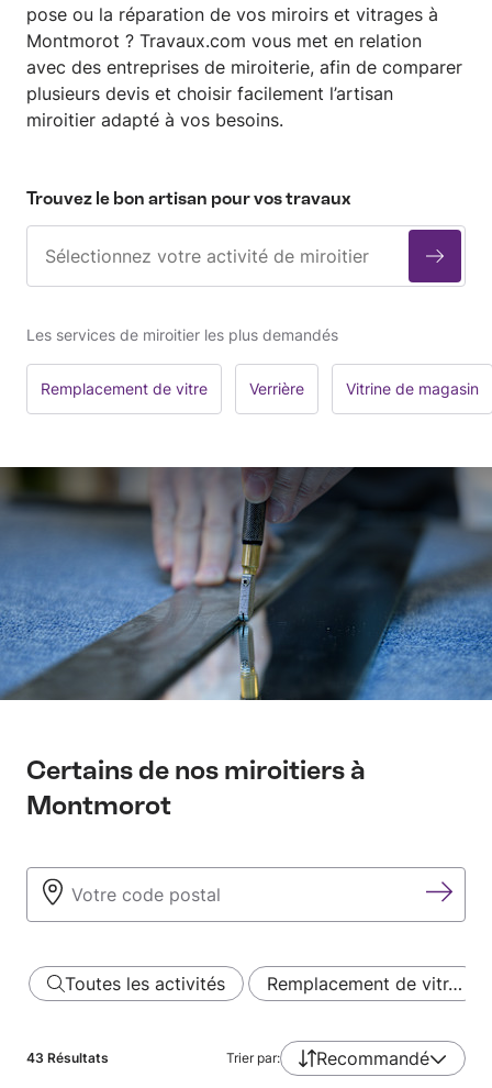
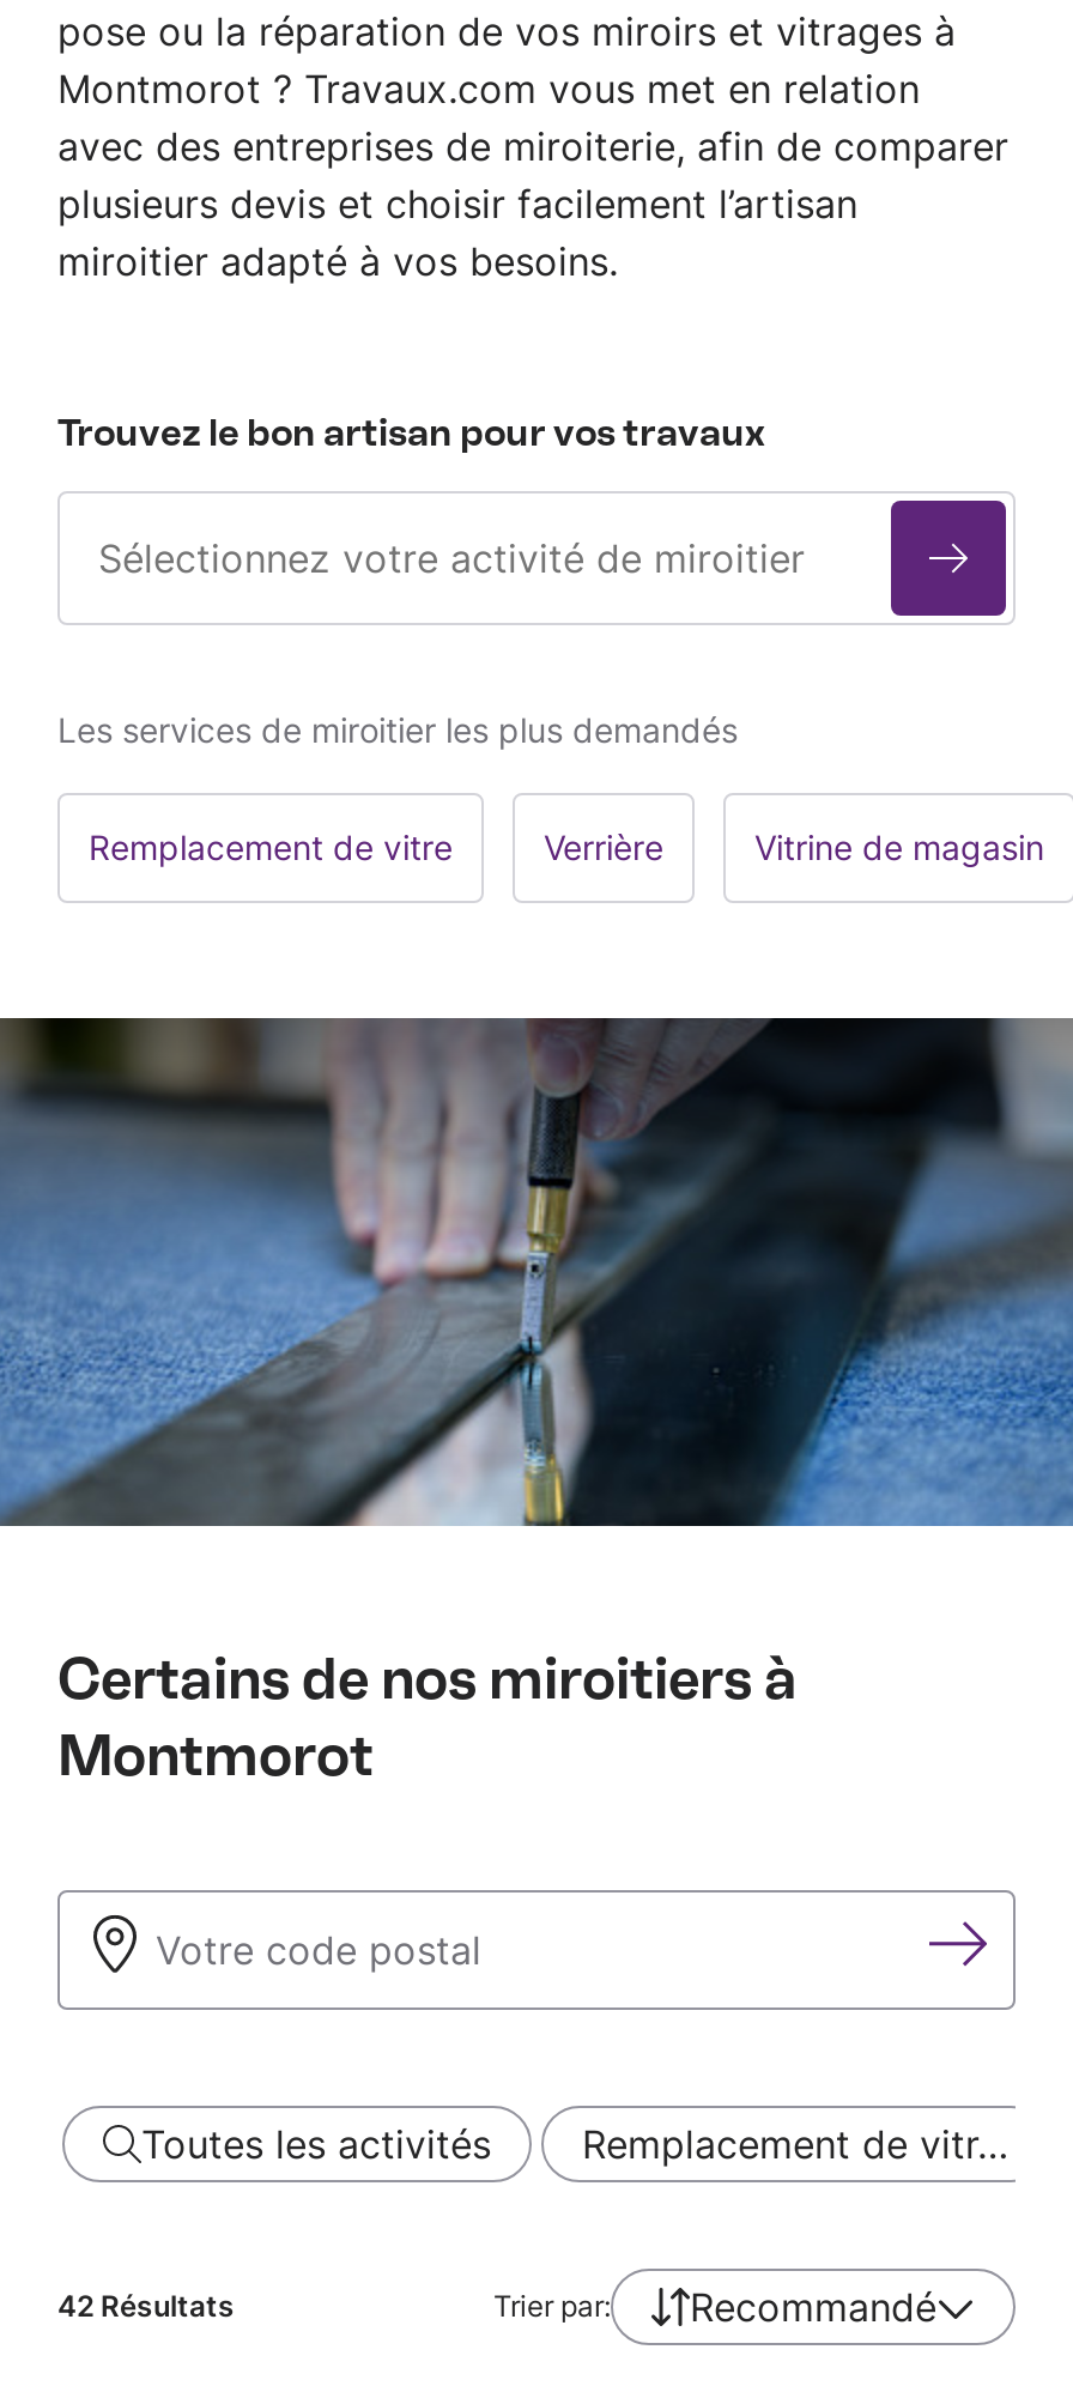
- 43 Résultats
+ 42 Résultats
